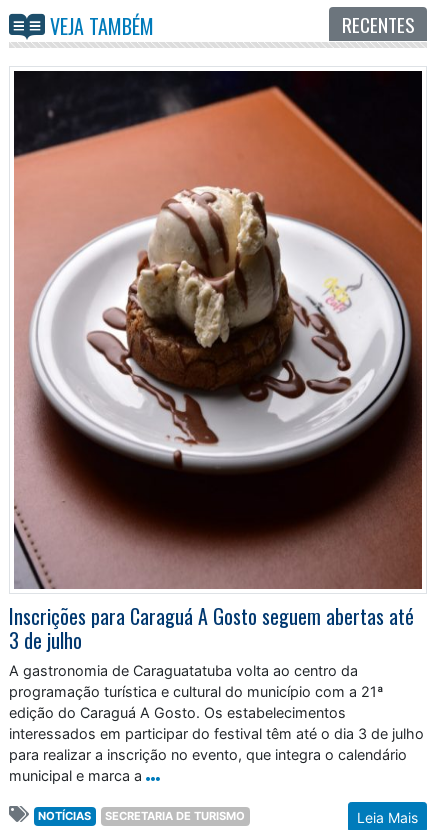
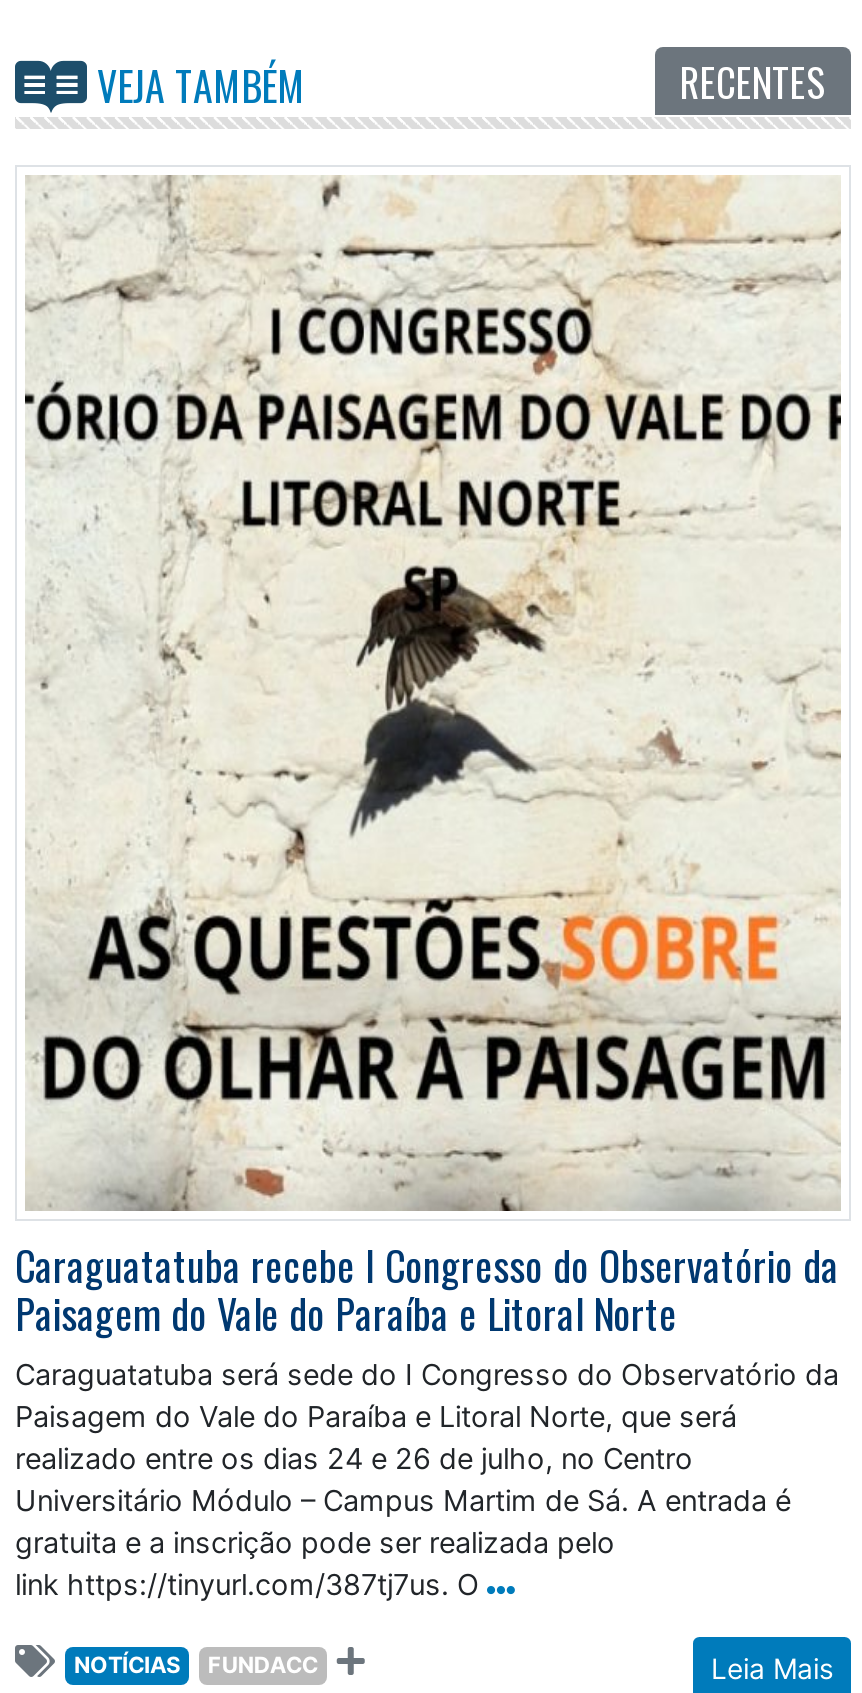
- [image]
- Inscrições para Caraguá A Gosto seguem abertas até
- 3 de julho
- A gastronomia de Caraguatatuba volta ao centro da
- programação turística e cultural do município com a 21ª
- edição do Caraguá A Gosto. Os estabelecimentos
- interessados em participar do festival têm até o dia 3 de julho
- para realizar a inscrição no evento, que integra o calendário
- municipal e marca a
+ [image]
+ Caraguatatuba recebe I Congresso do Observatório da
+ Paisagem do Vale do Paraíba e Litoral Norte
+ Caraguatatuba será sede do I Congresso do Observatório da
+ Paisagem do Vale do Paraíba e Litoral Norte, que será
+ realizado entre os dias 24 e 26 de julho, no Centro
+ Universitário Módulo – Campus Martim de Sá. A entrada é
+ gratuita e a inscrição pode ser realizada pelo
+ link https://tinyurl.com/387tj7us. O

- SECRETARIA DE TURISMO
+ FUNDACC
